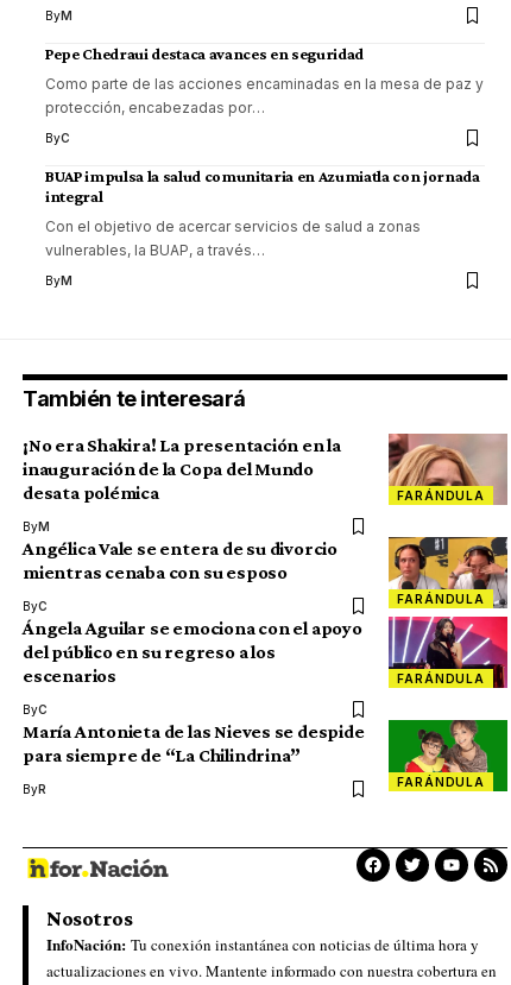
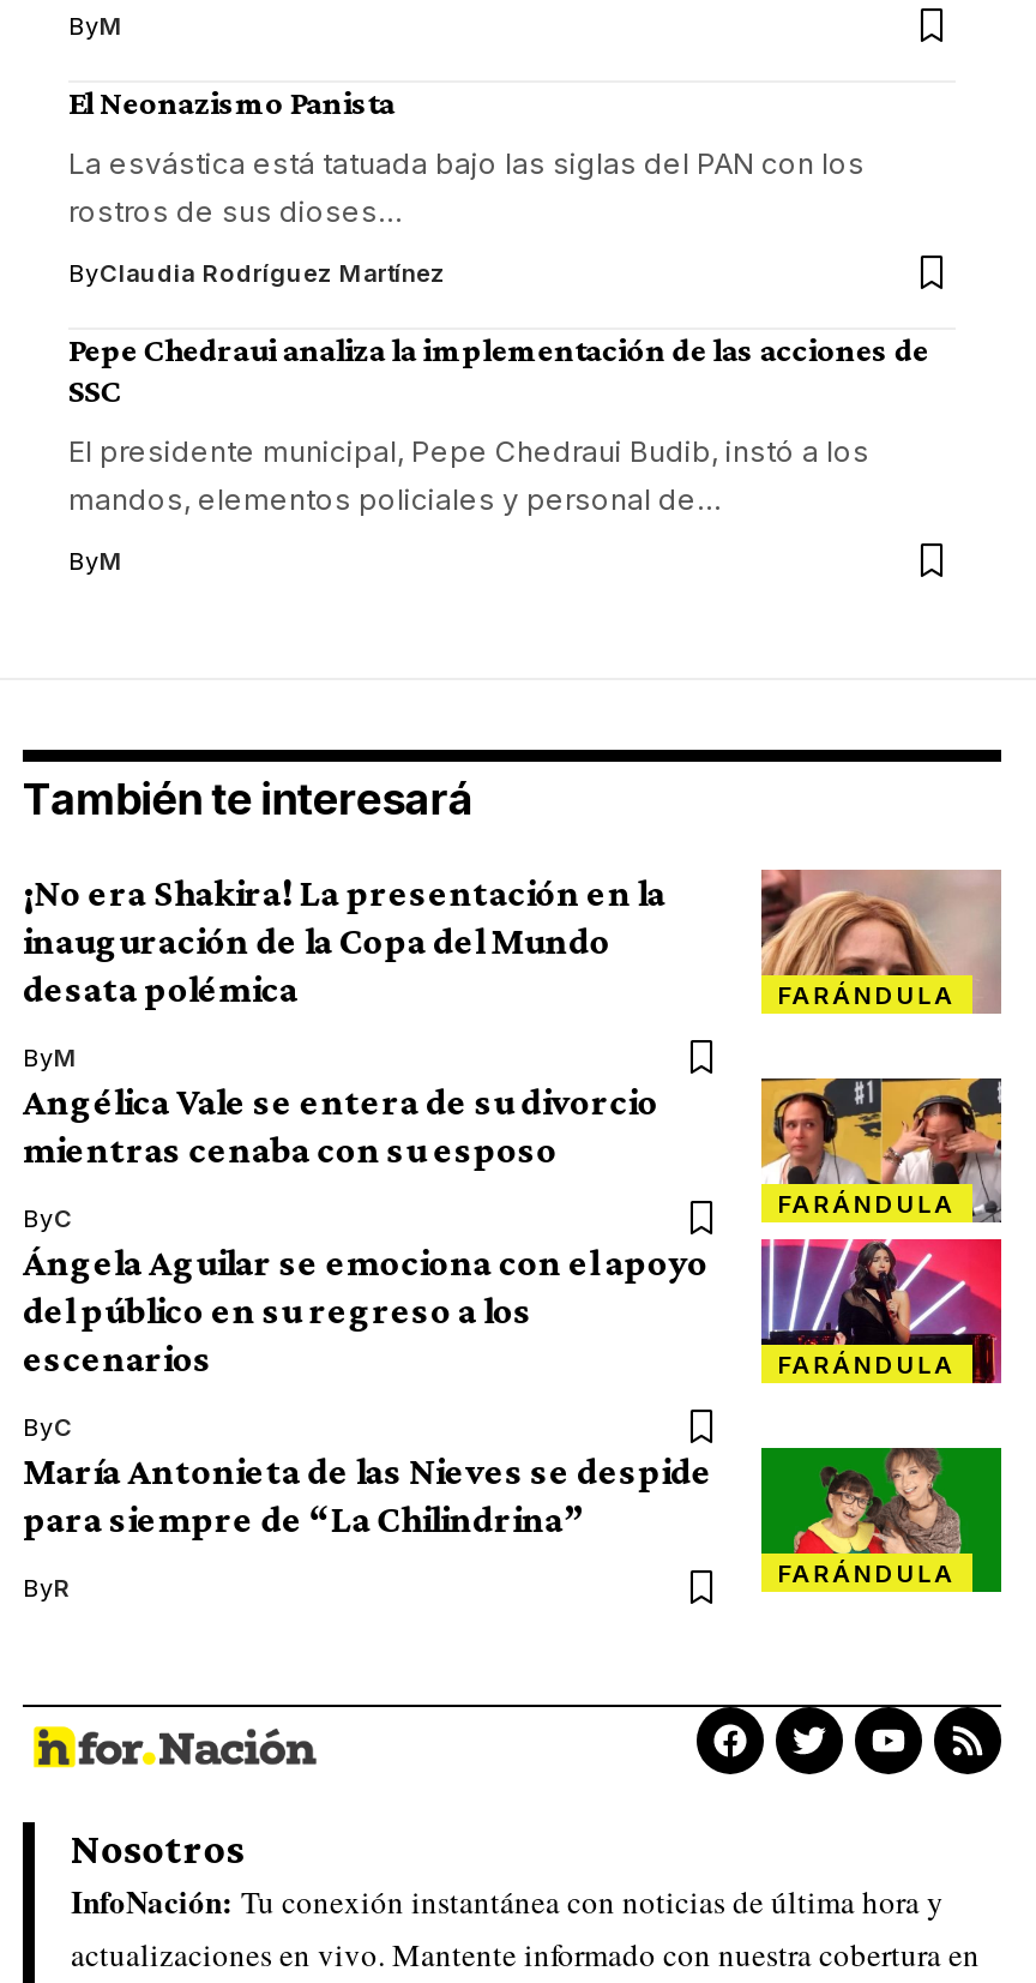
- Pepe Chedraui destaca avances en seguridad
+ El Neonazismo Panista

- Como parte de las acciones encaminadas en la mesa de paz y
- protección, encabezadas por…
+ La esvástica está tatuada bajo las siglas del PAN con los
+ rostros de sus dioses…

- ByC
+ ByClaudia Rodríguez Martínez

- BUAP impulsa la salud comunitaria en Azumiatla con jornada
- integral
+ Pepe Chedraui analiza la implementación de las acciones de
+ SSC

- Con el objetivo de acercar servicios de salud a zonas
- vulnerables, la BUAP, a través…
+ El presidente municipal, Pepe Chedraui Budib, instó a los
+ mandos, elementos policiales y personal de…
